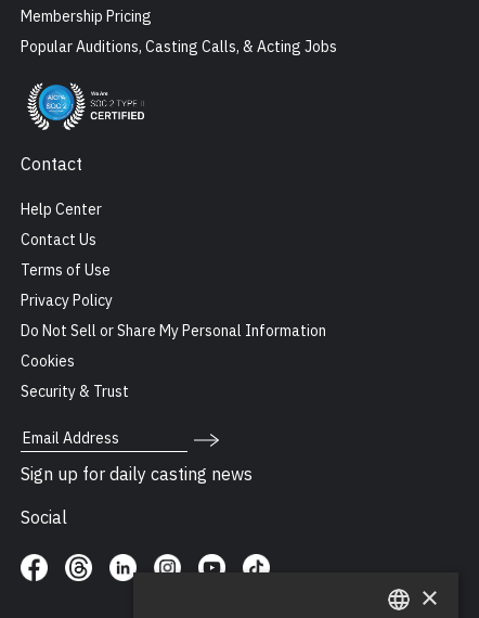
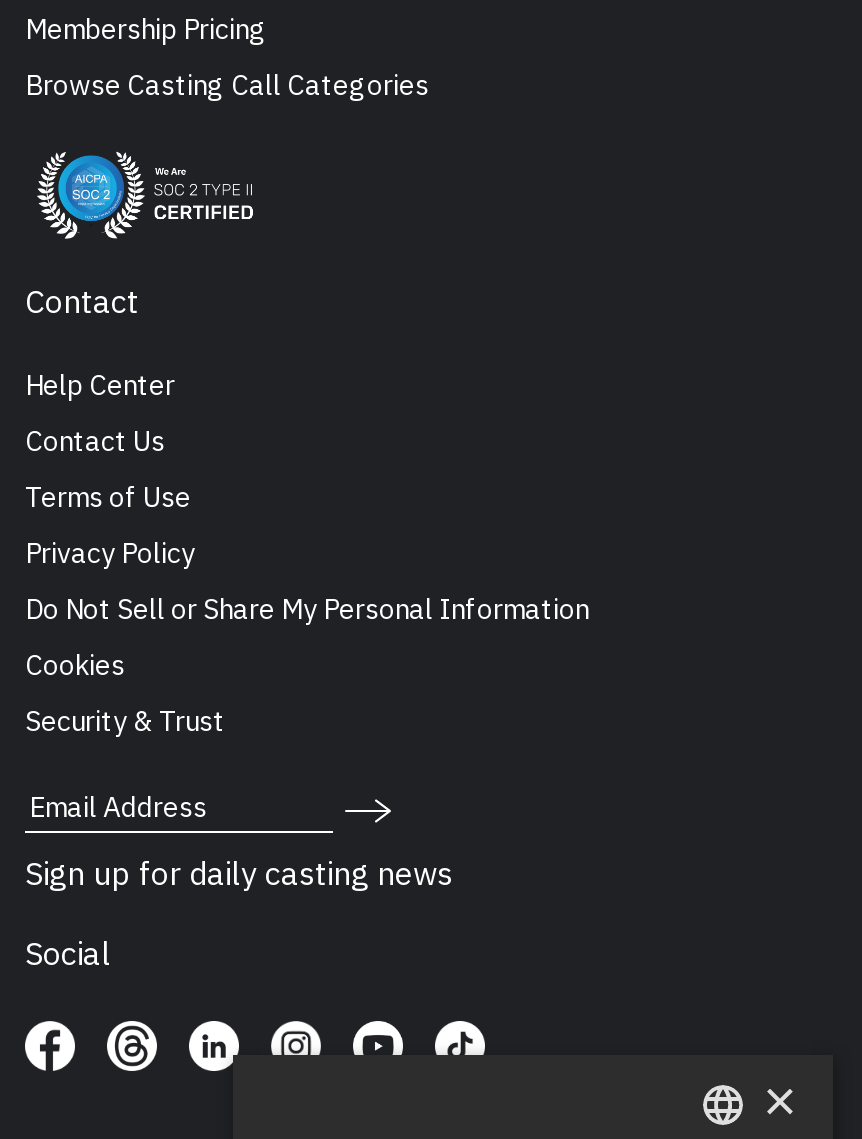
- Popular Auditions, Casting Calls, & Acting Jobs
+ Browse Casting Call Categories
